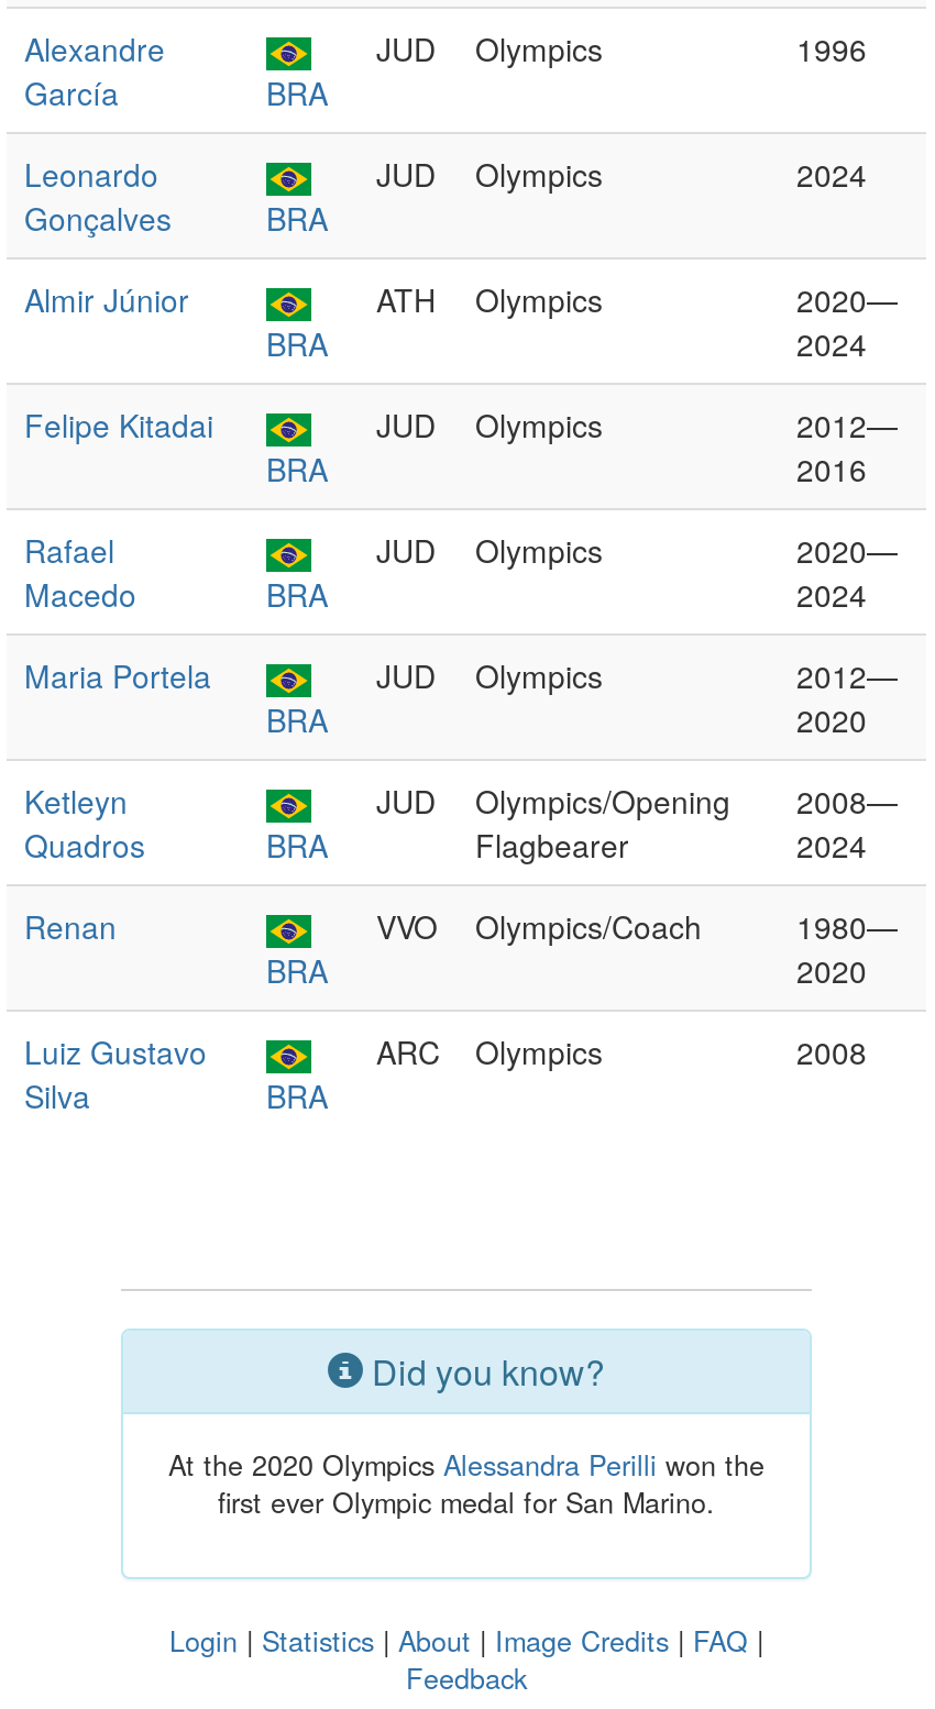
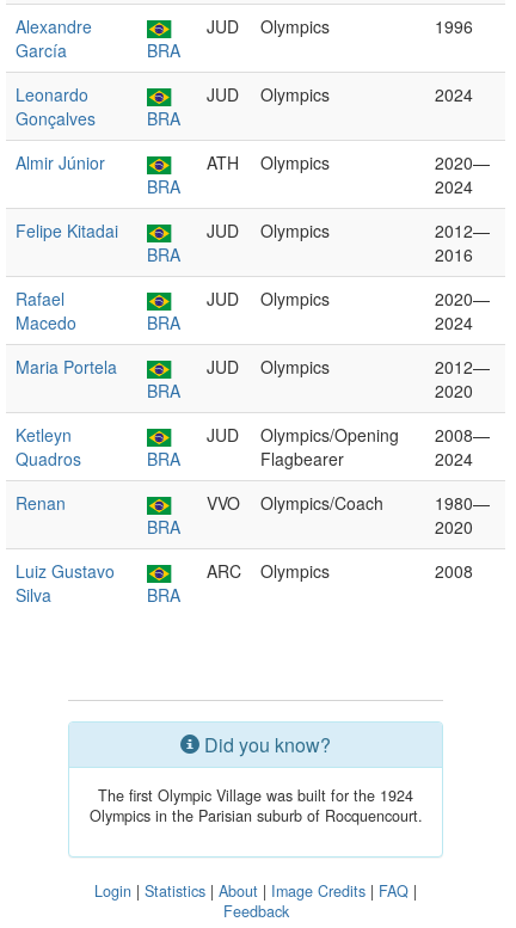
- At the 2020 Olympics Alessandra Perilli won the
- first ever Olympic medal for San Marino.
+ The first Olympic Village was built for the 1924
+ Olympics in the Parisian suburb of Rocquencourt.
